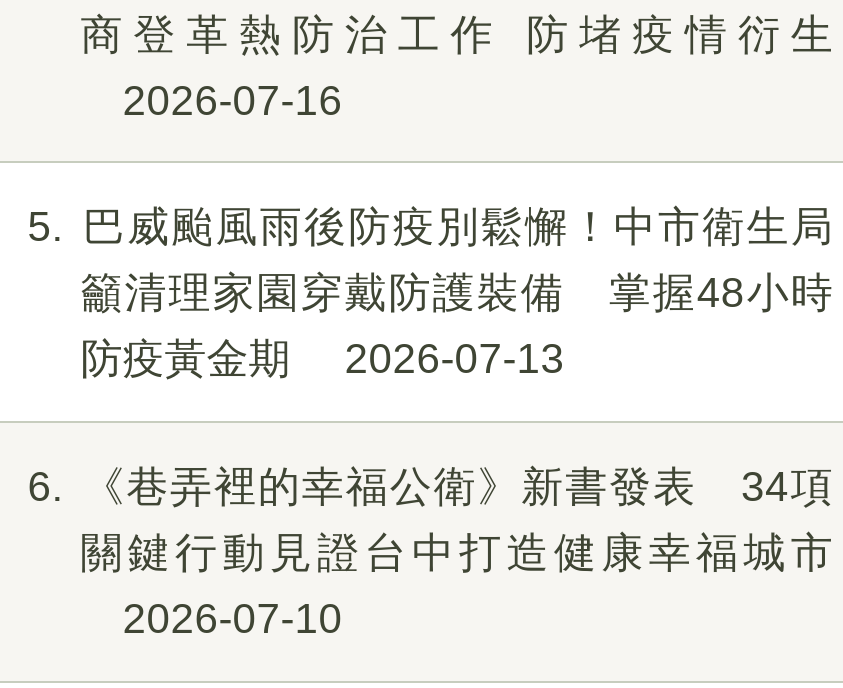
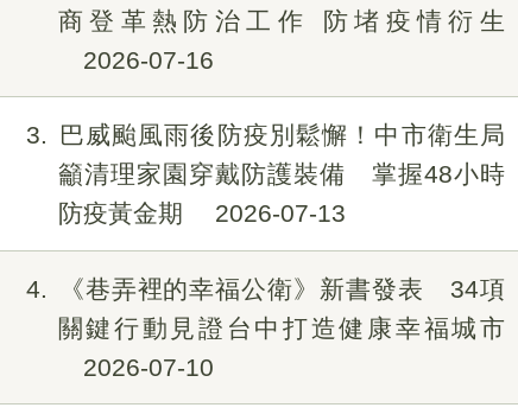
- 5 巴威颱風雨後防疫別鬆懈！中市衛生局
+ 3 巴威颱風雨後防疫別鬆懈！中市衛生局

- 6 《巷弄裡的幸福公衛》新書發表 34項
+ 4 《巷弄裡的幸福公衛》新書發表 34項
